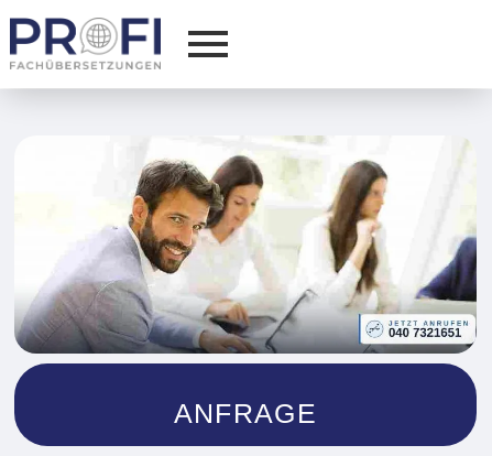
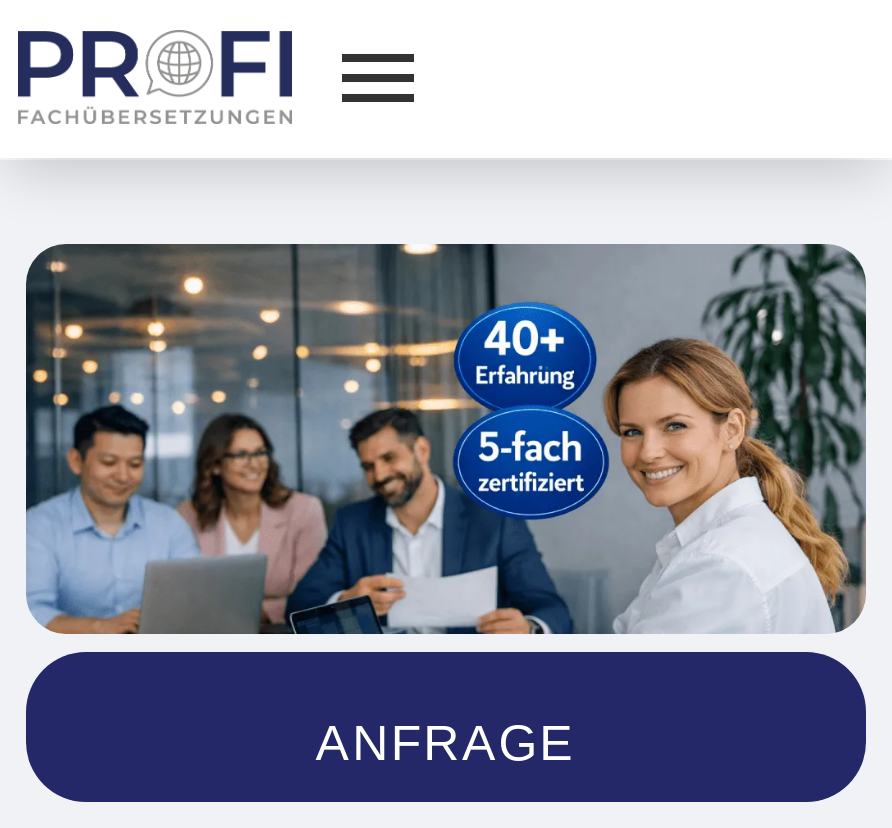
- [image]
+ [image]
